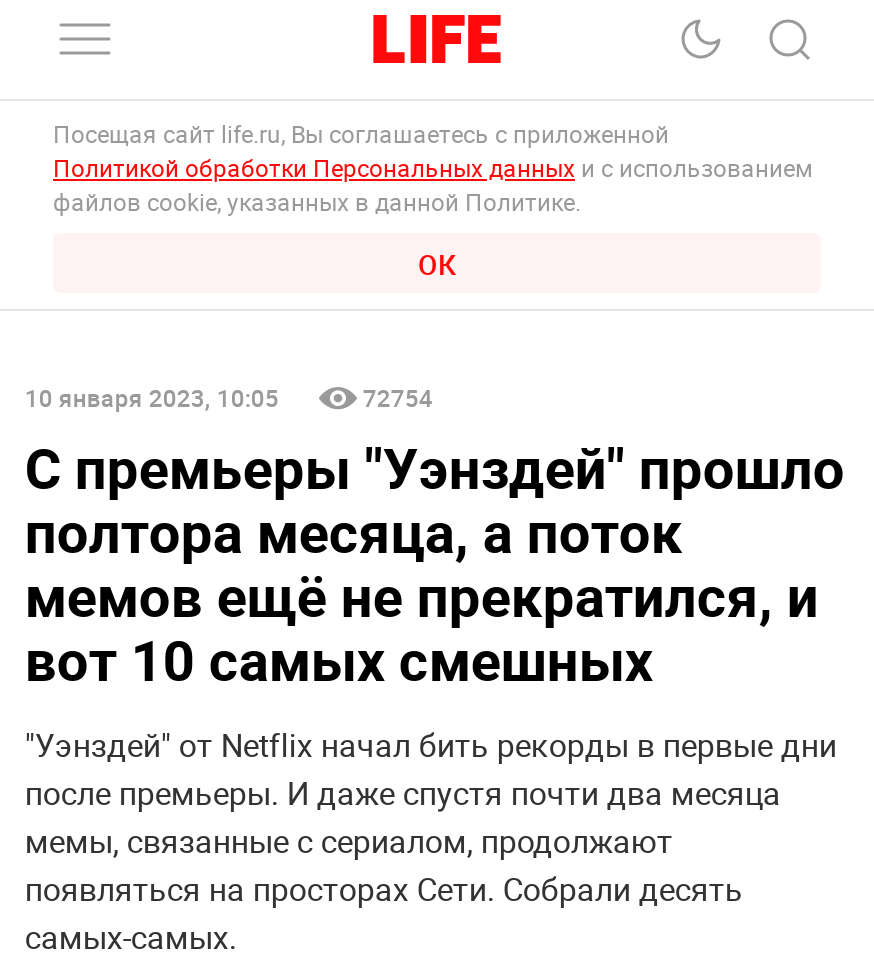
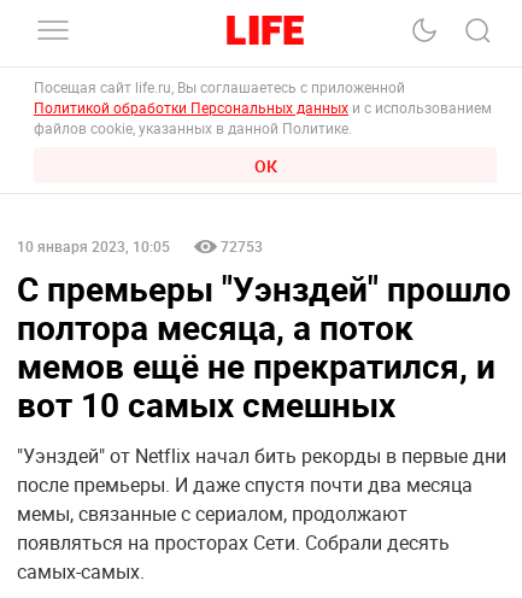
- 72754
+ 72753
